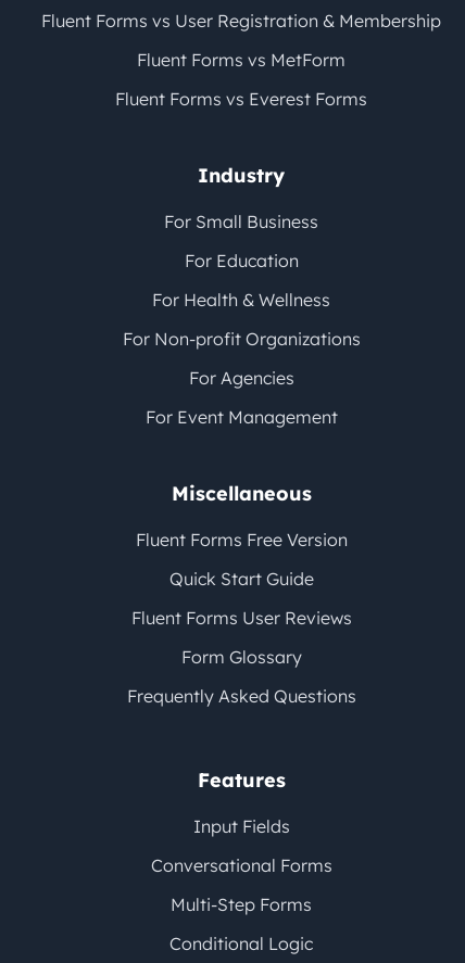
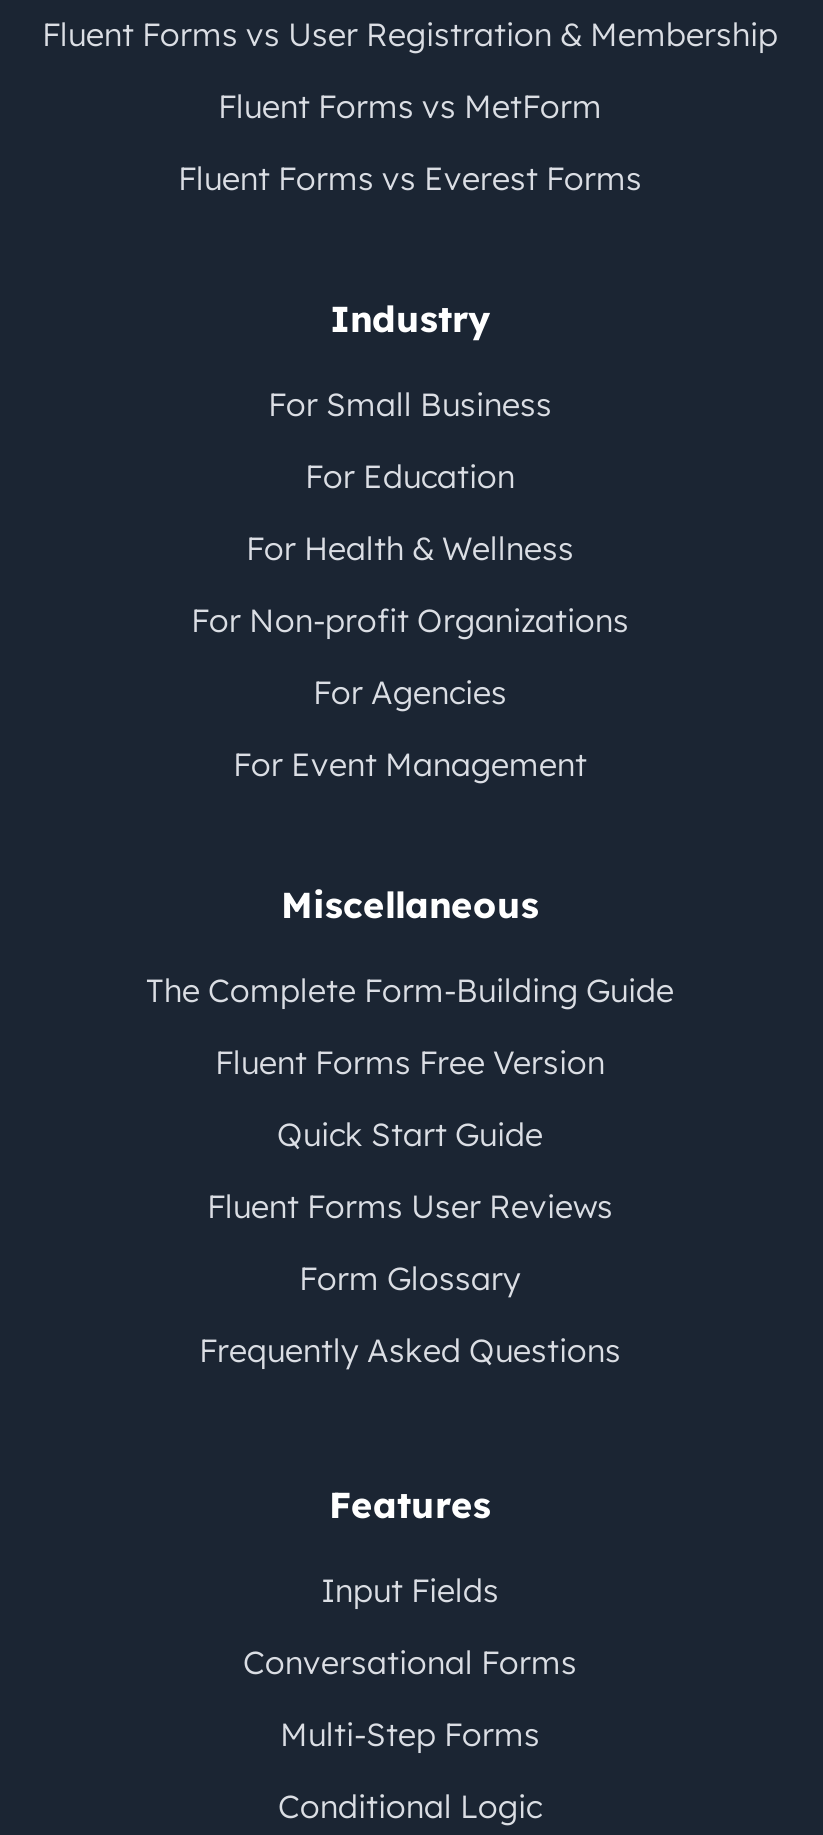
+ The Complete Form-Building Guide
